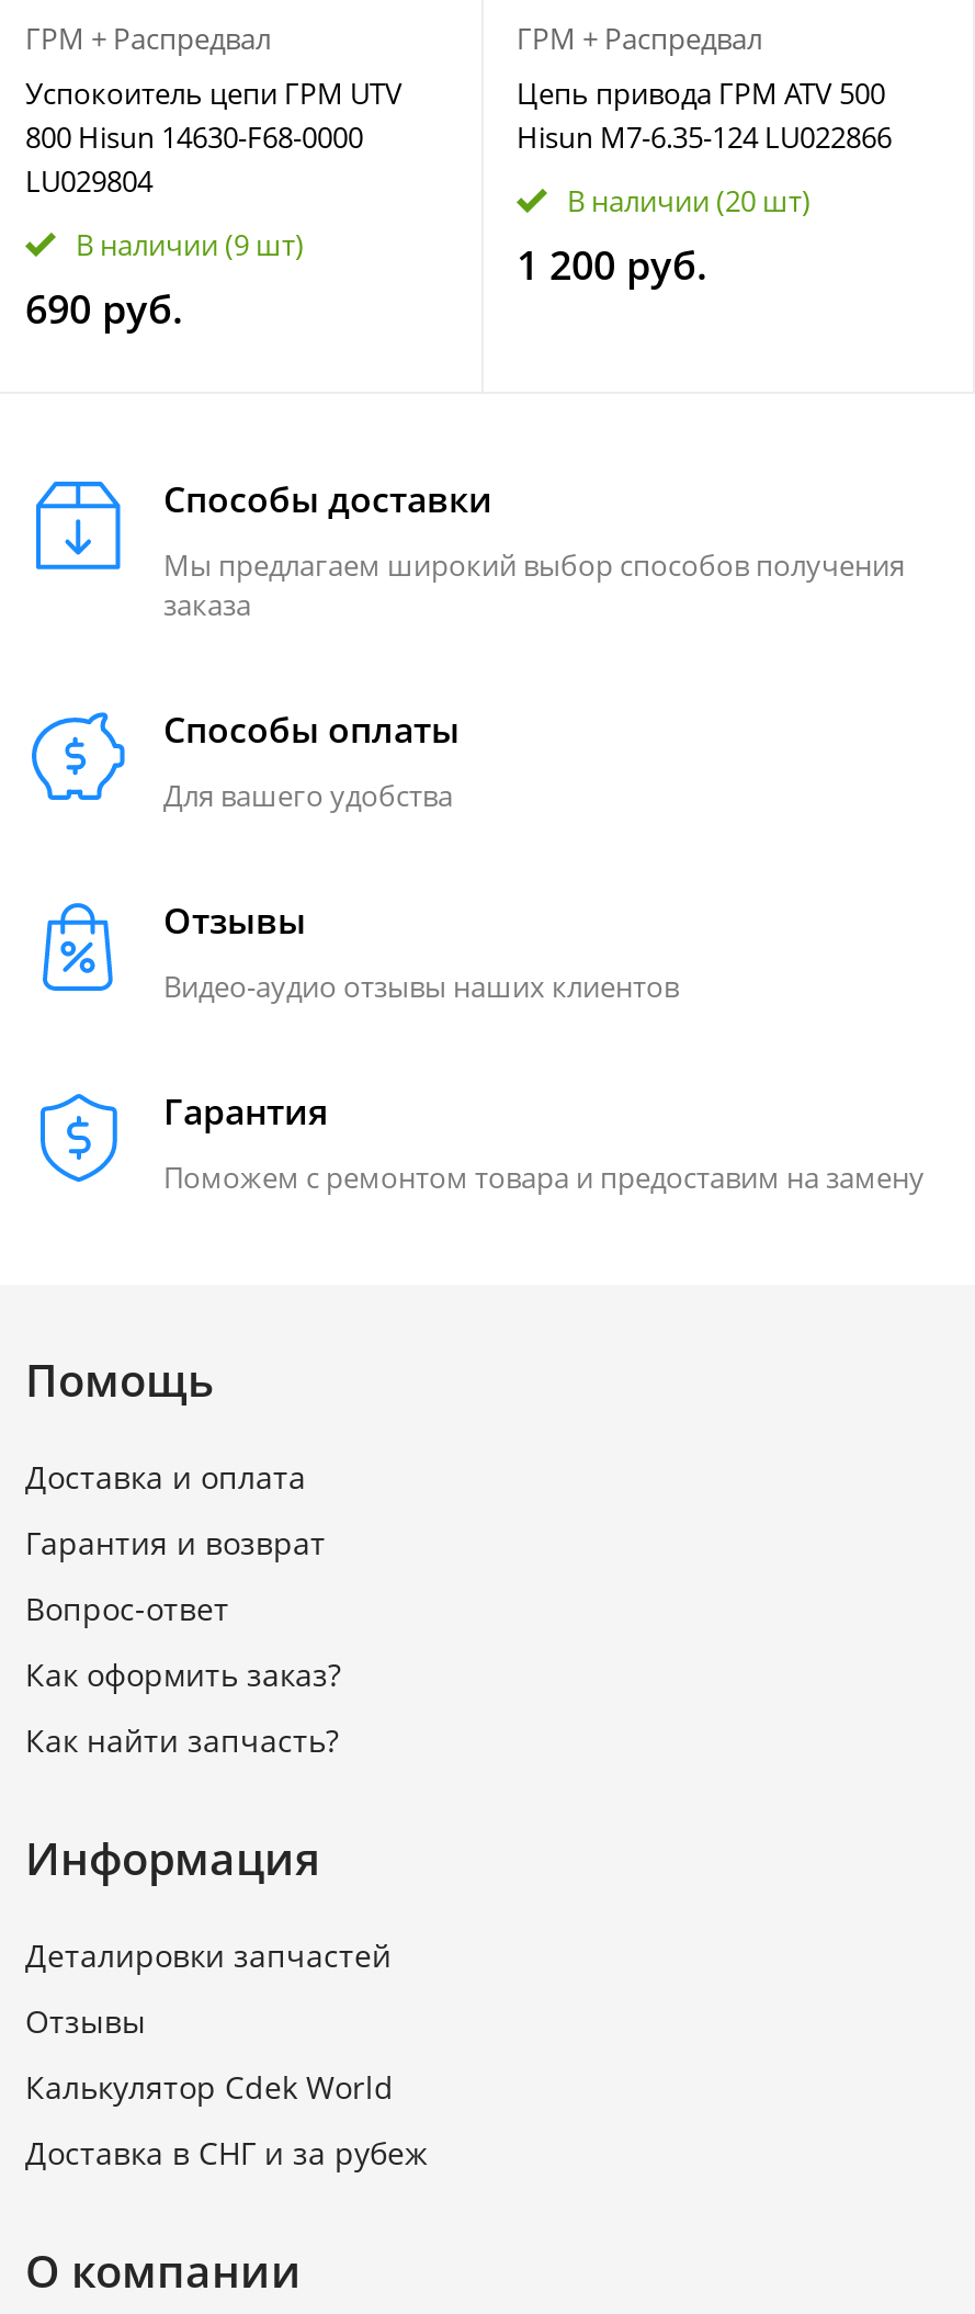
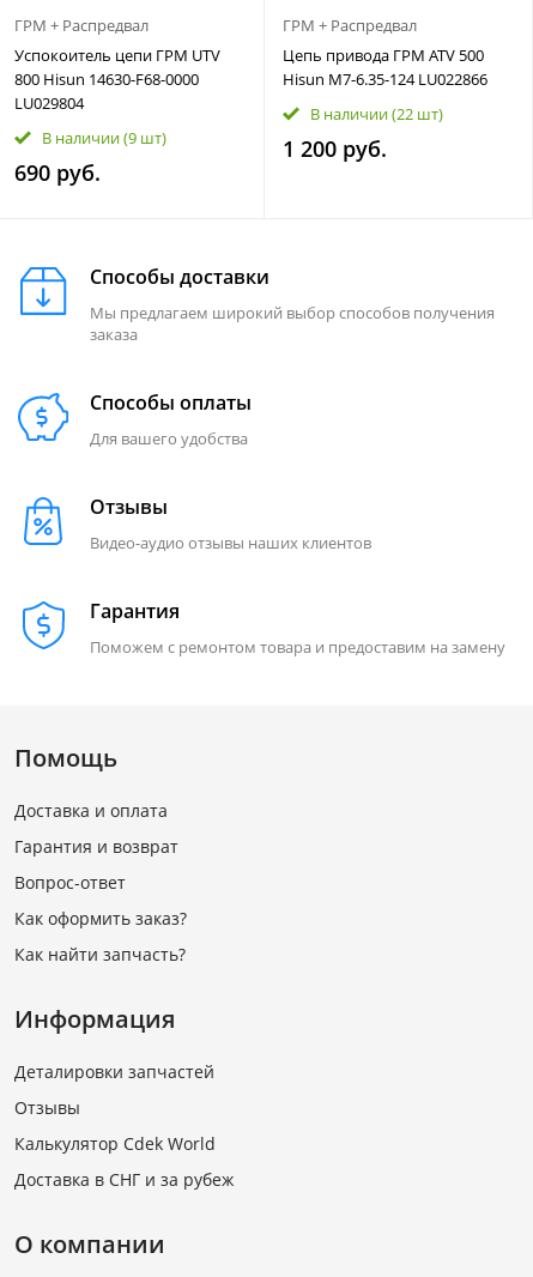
- В наличии (20 шт)
+ В наличии (22 шт)
